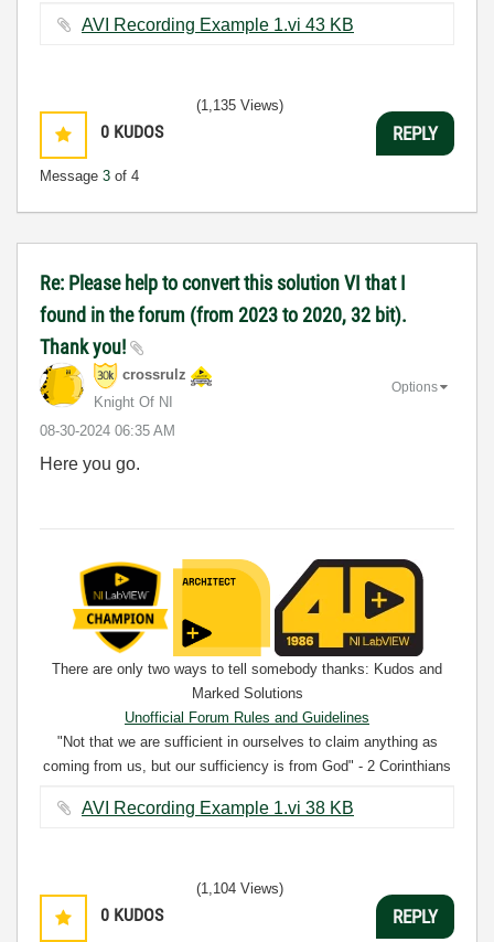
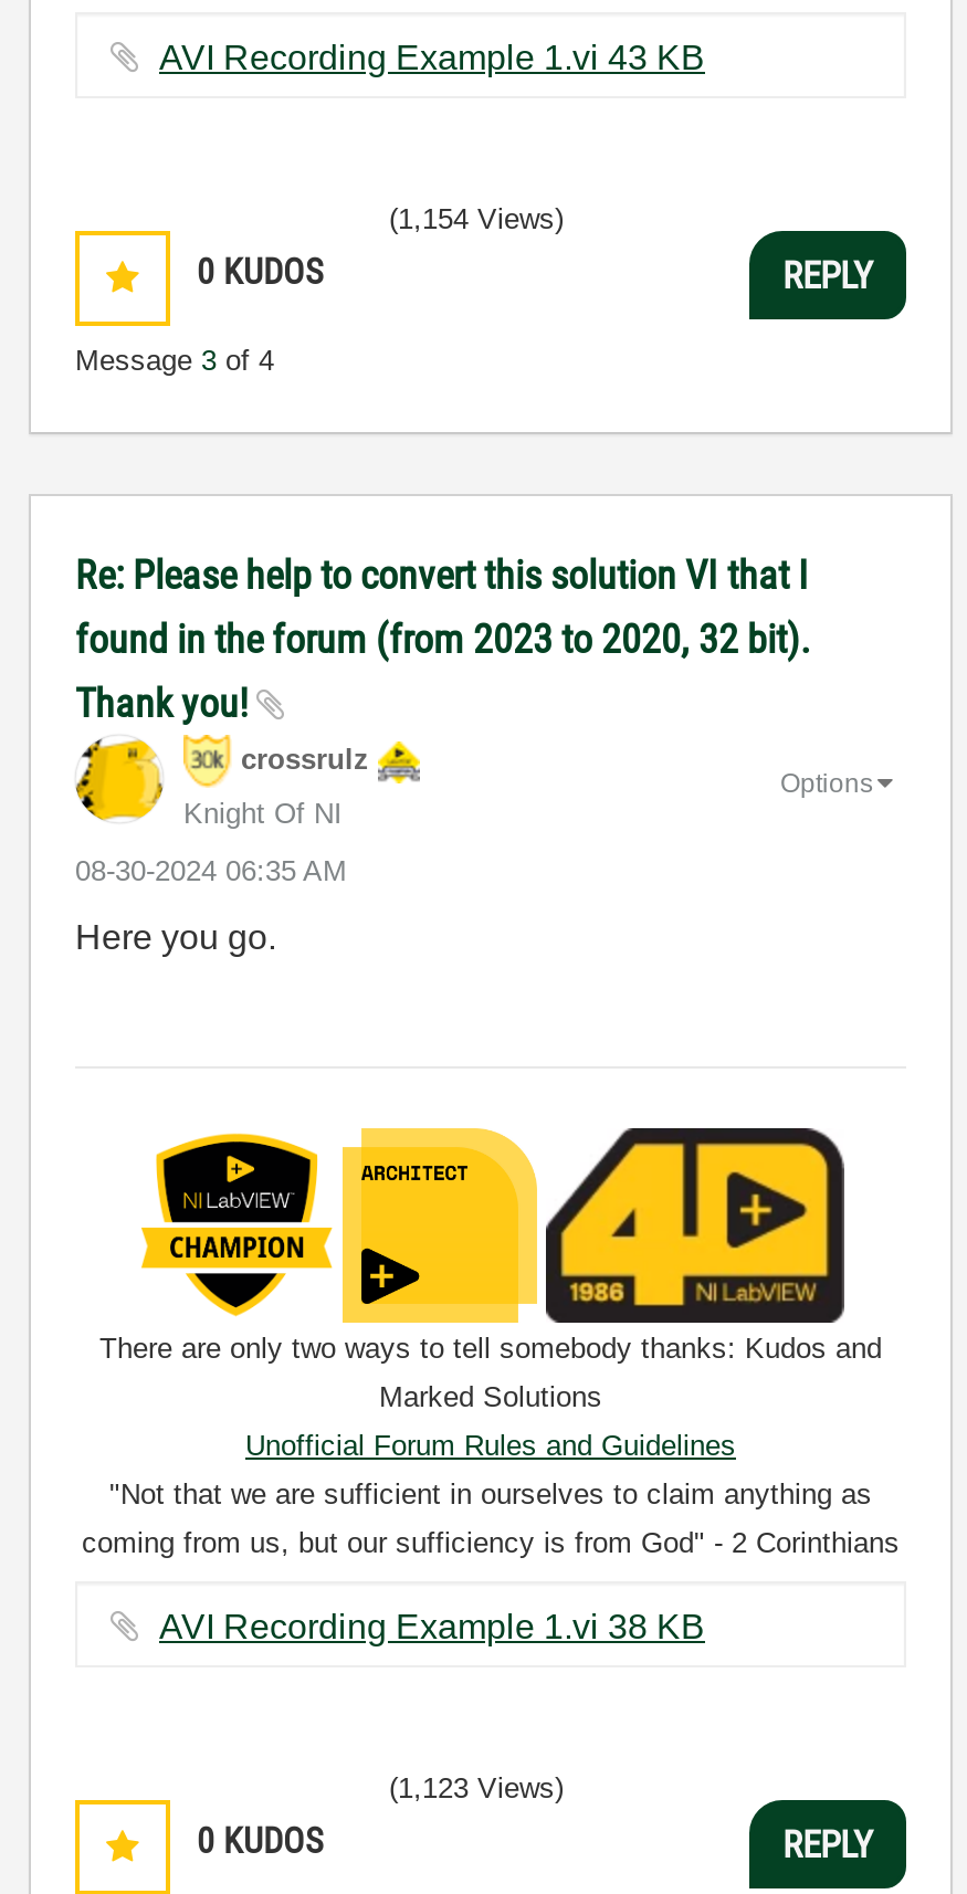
- (1,135 Views)
+ (1,154 Views)

- (1,104 Views)
+ (1,123 Views)
